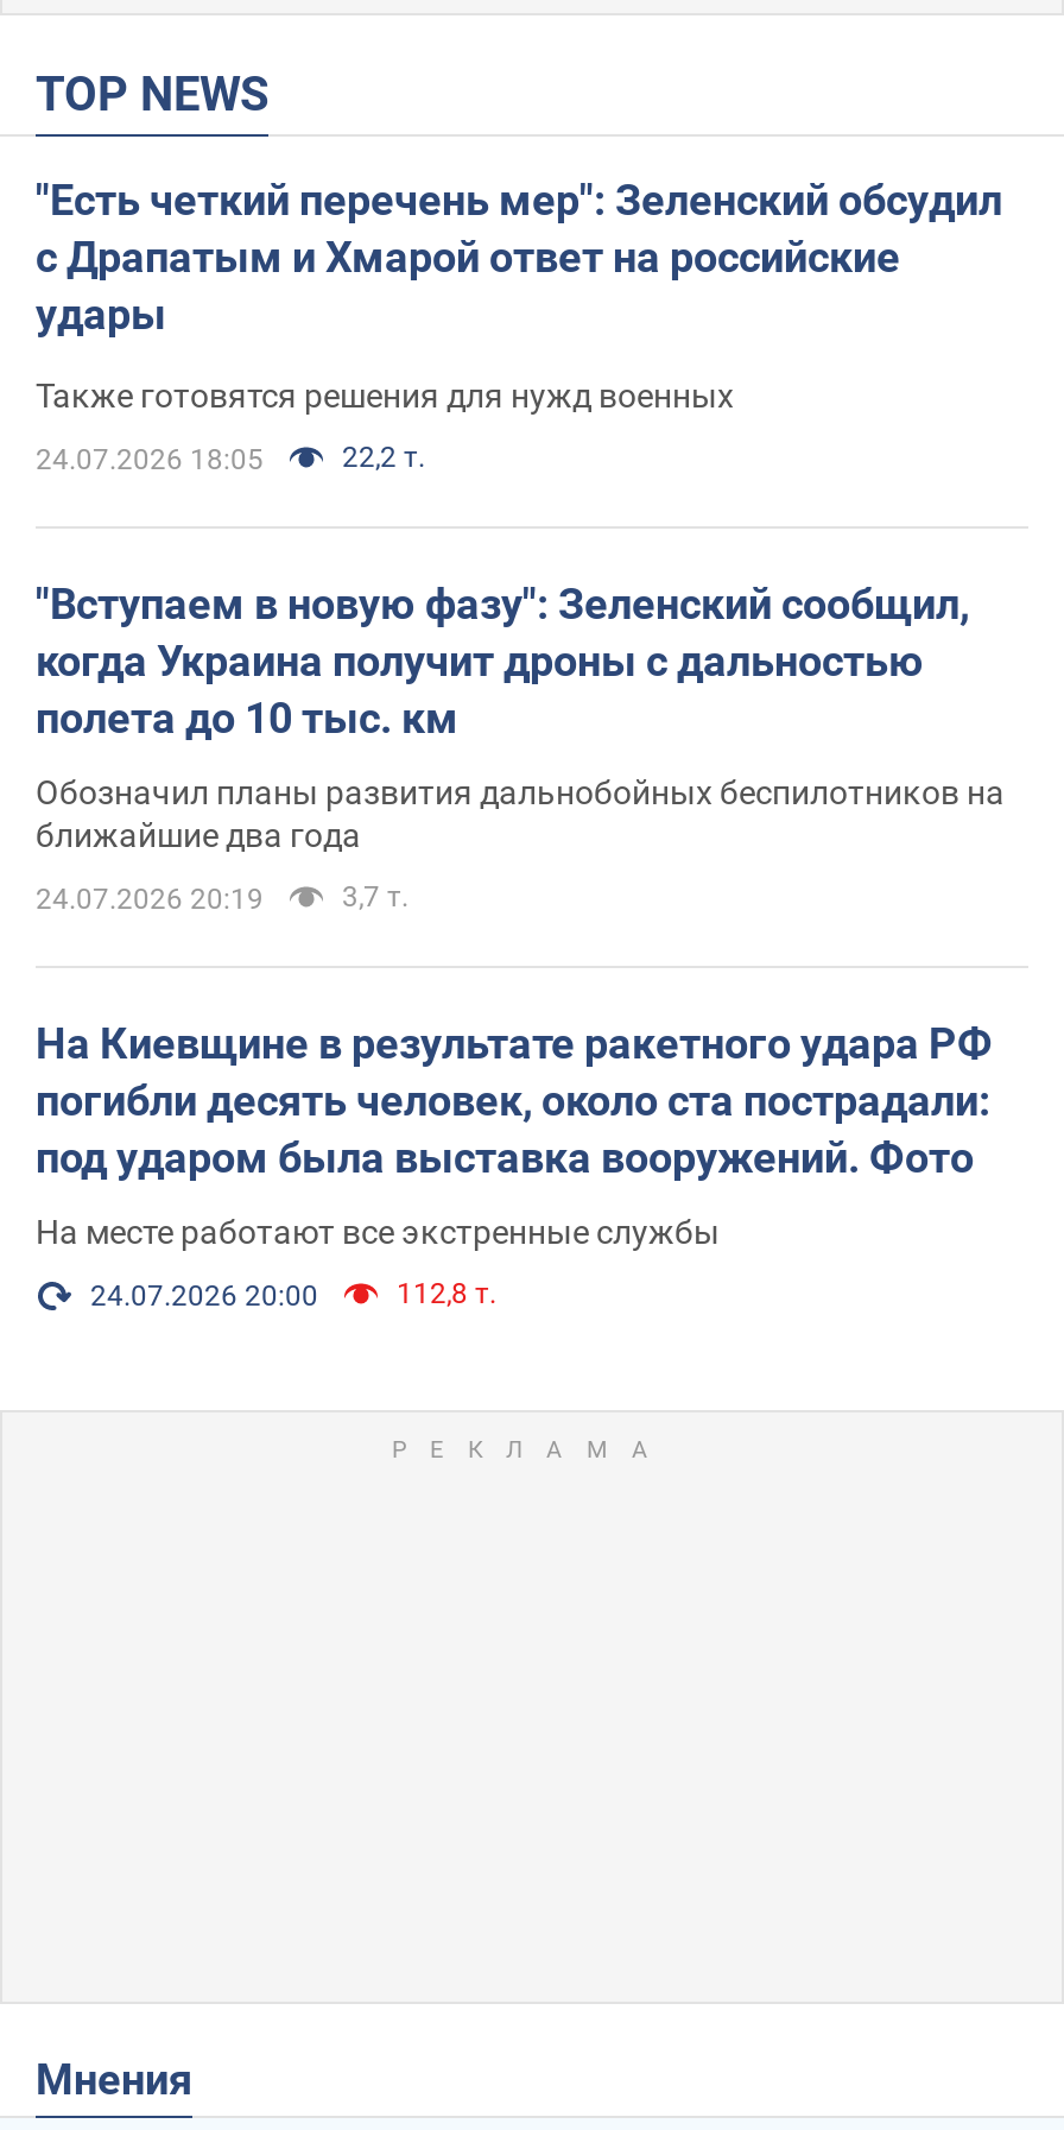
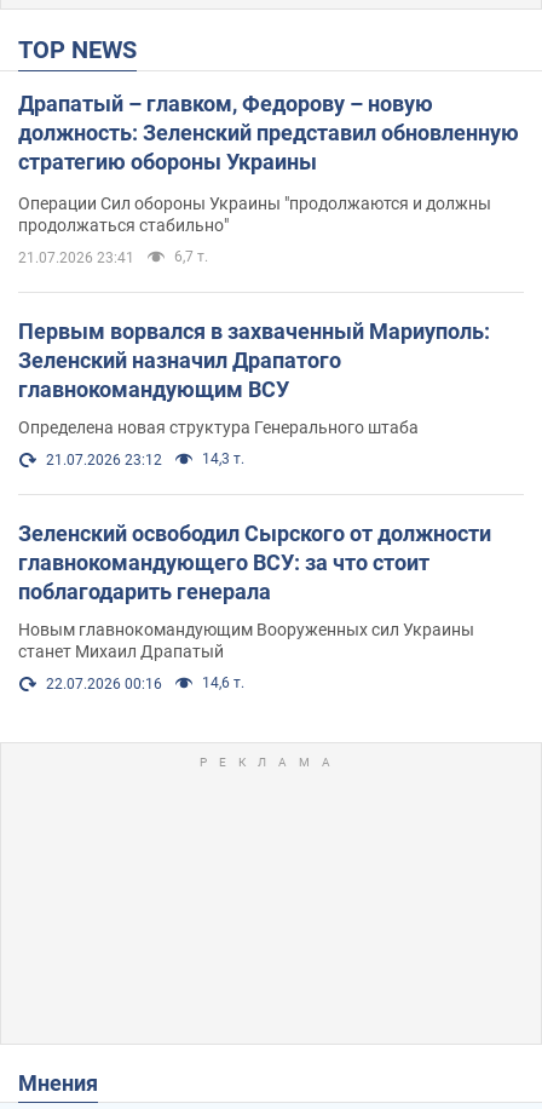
- "Есть четкий перечень мер": Зеленский обсудил
- с Драпатым и Хмарой ответ на российские
- удары
+ Драпатый – главком, Федорову – новую
+ должность: Зеленский представил обновленную
+ стратегию обороны Украины

- Также готовятся решения для нужд военных
+ Операции Сил обороны Украины "продолжаются и должны
+ продолжаться стабильно"

- 24.07.2026 18:05
- 22,2 т.
+ 21.07.2026 23:41
+ 6,7 т.

- "Вступаем в новую фазу": Зеленский сообщил,
- когда Украина получит дроны с дальностью
- полета до 10 тыс. км
+ Первым ворвался в захваченный Мариуполь:
+ Зеленский назначил Драпатого
+ главнокомандующим ВСУ

- Обозначил планы развития дальнобойных беспилотников на
- ближайшие два года
+ Определена новая структура Генерального штаба

- 24.07.2026 20:19
- 3,7 т.
+ 21.07.2026 23:12
+ 14,3 т.

- На Киевщине в результате ракетного удара РФ
- погибли десять человек, около ста пострадали:
- под ударом была выставка вооружений. Фото
+ Зеленский освободил Сырского от должности
+ главнокомандующего ВСУ: за что стоит
+ поблагодарить генерала

- На месте работают все экстренные службы
+ Новым главнокомандующим Вооруженных сил Украины
+ станет Михаил Драпатый

- 24.07.2026 20:00
- 112,8 т.
+ 22.07.2026 00:16
+ 14,6 т.
